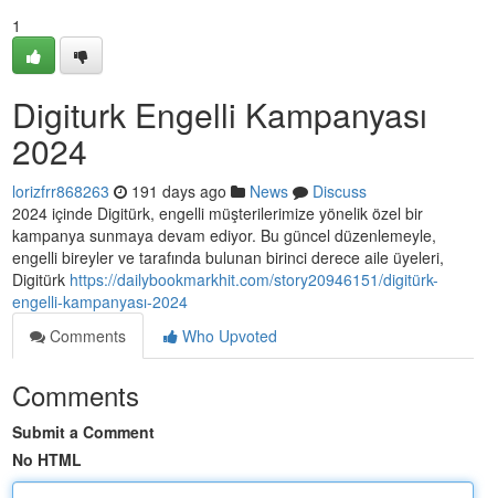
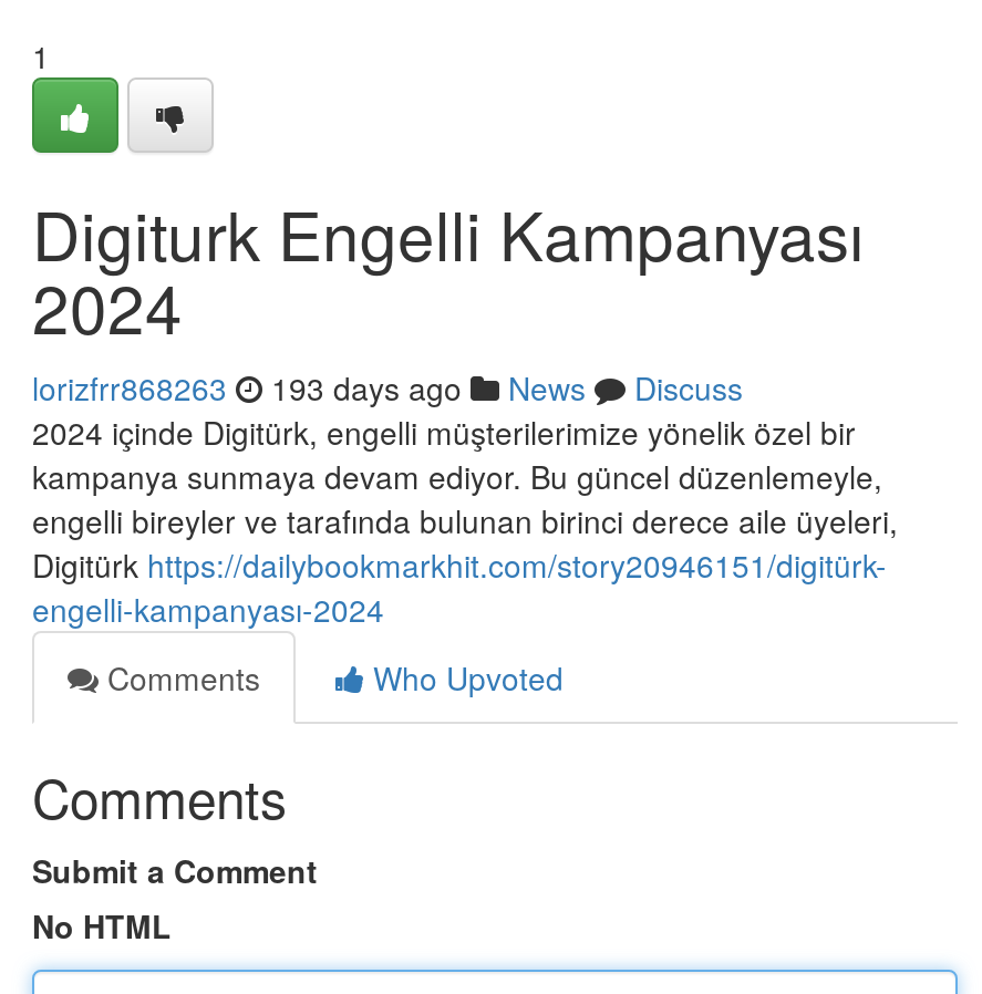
- lorizfrr868263 191 days ago News Discuss
+ lorizfrr868263 193 days ago News Discuss
